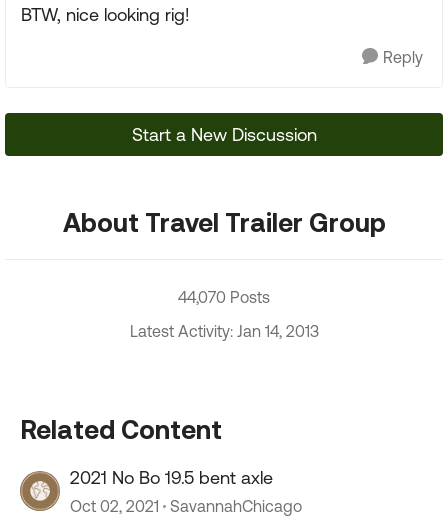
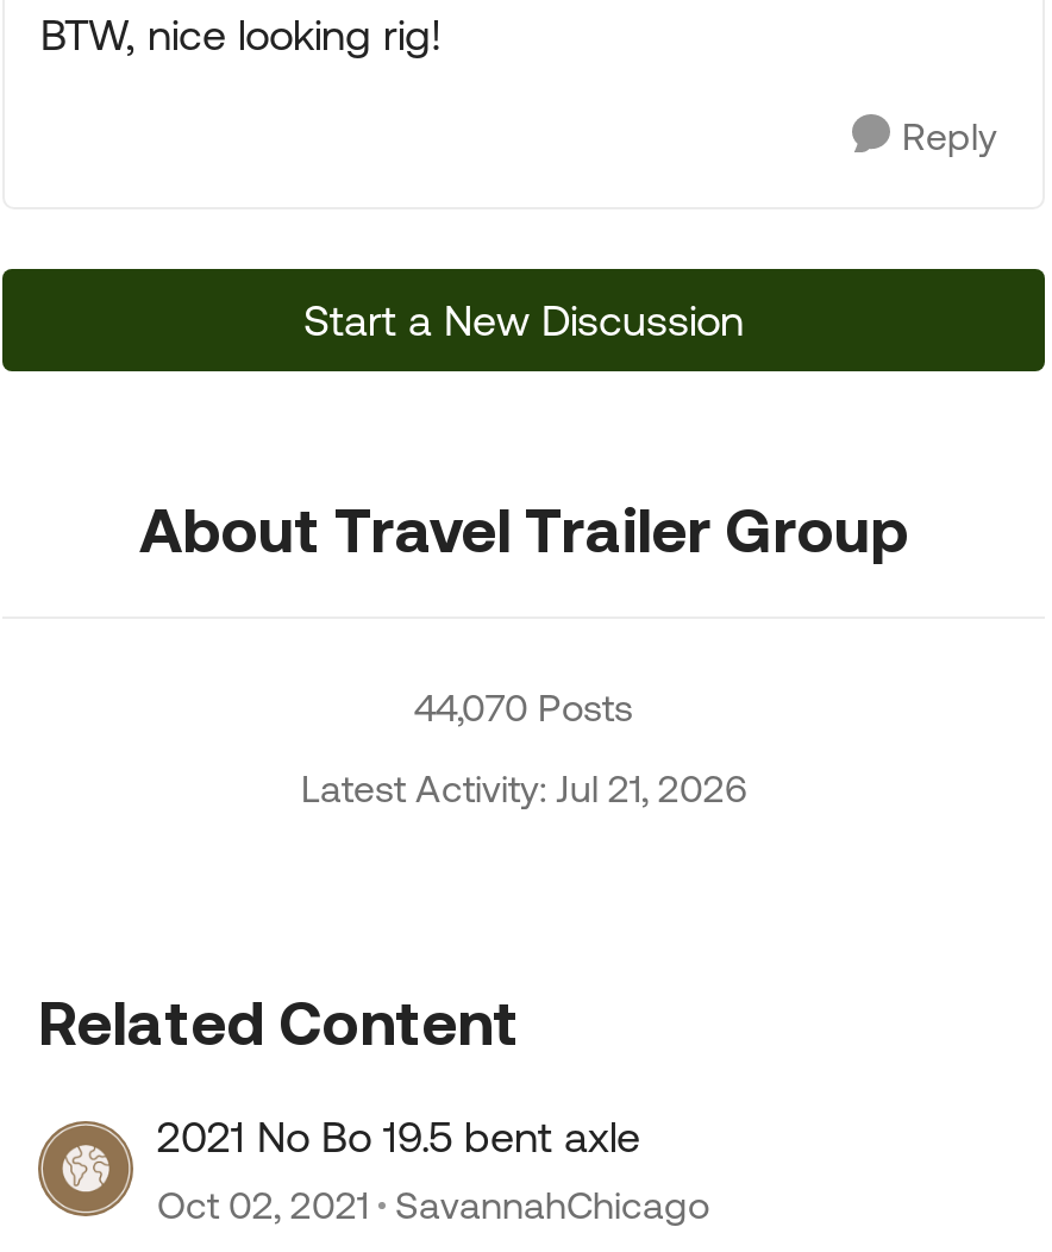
- Latest Activity: Jan 14, 2013
+ Latest Activity: Jul 21, 2026
